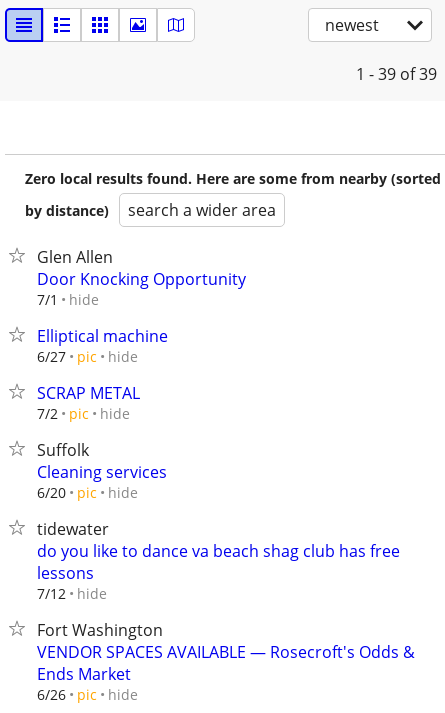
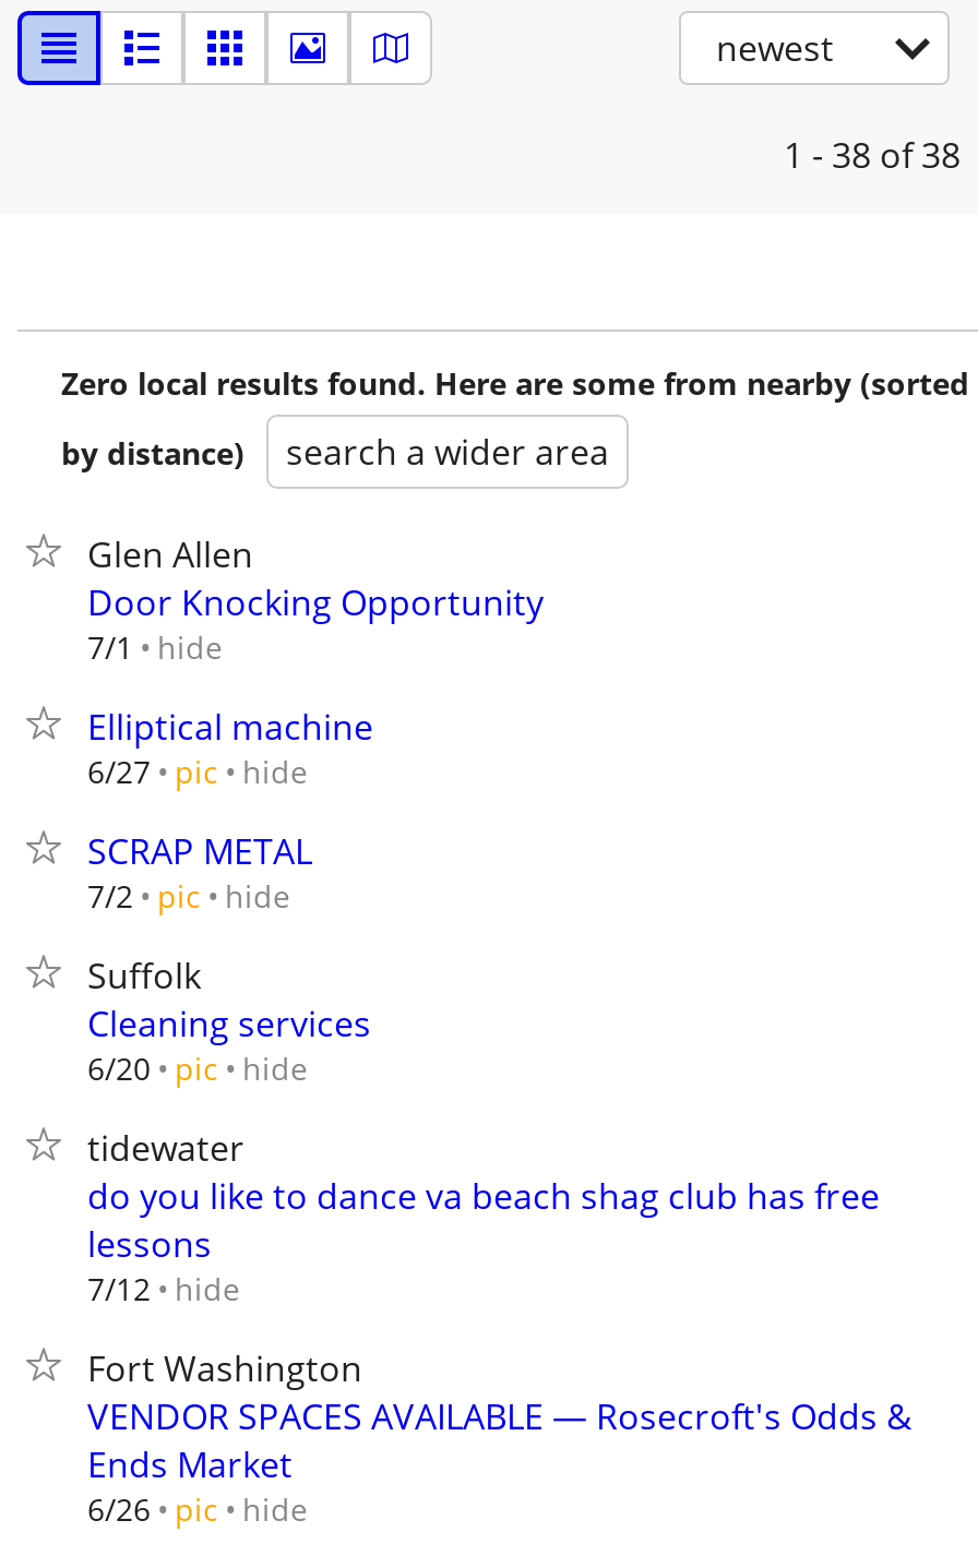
- 1 - 39 of 39
+ 1 - 38 of 38
